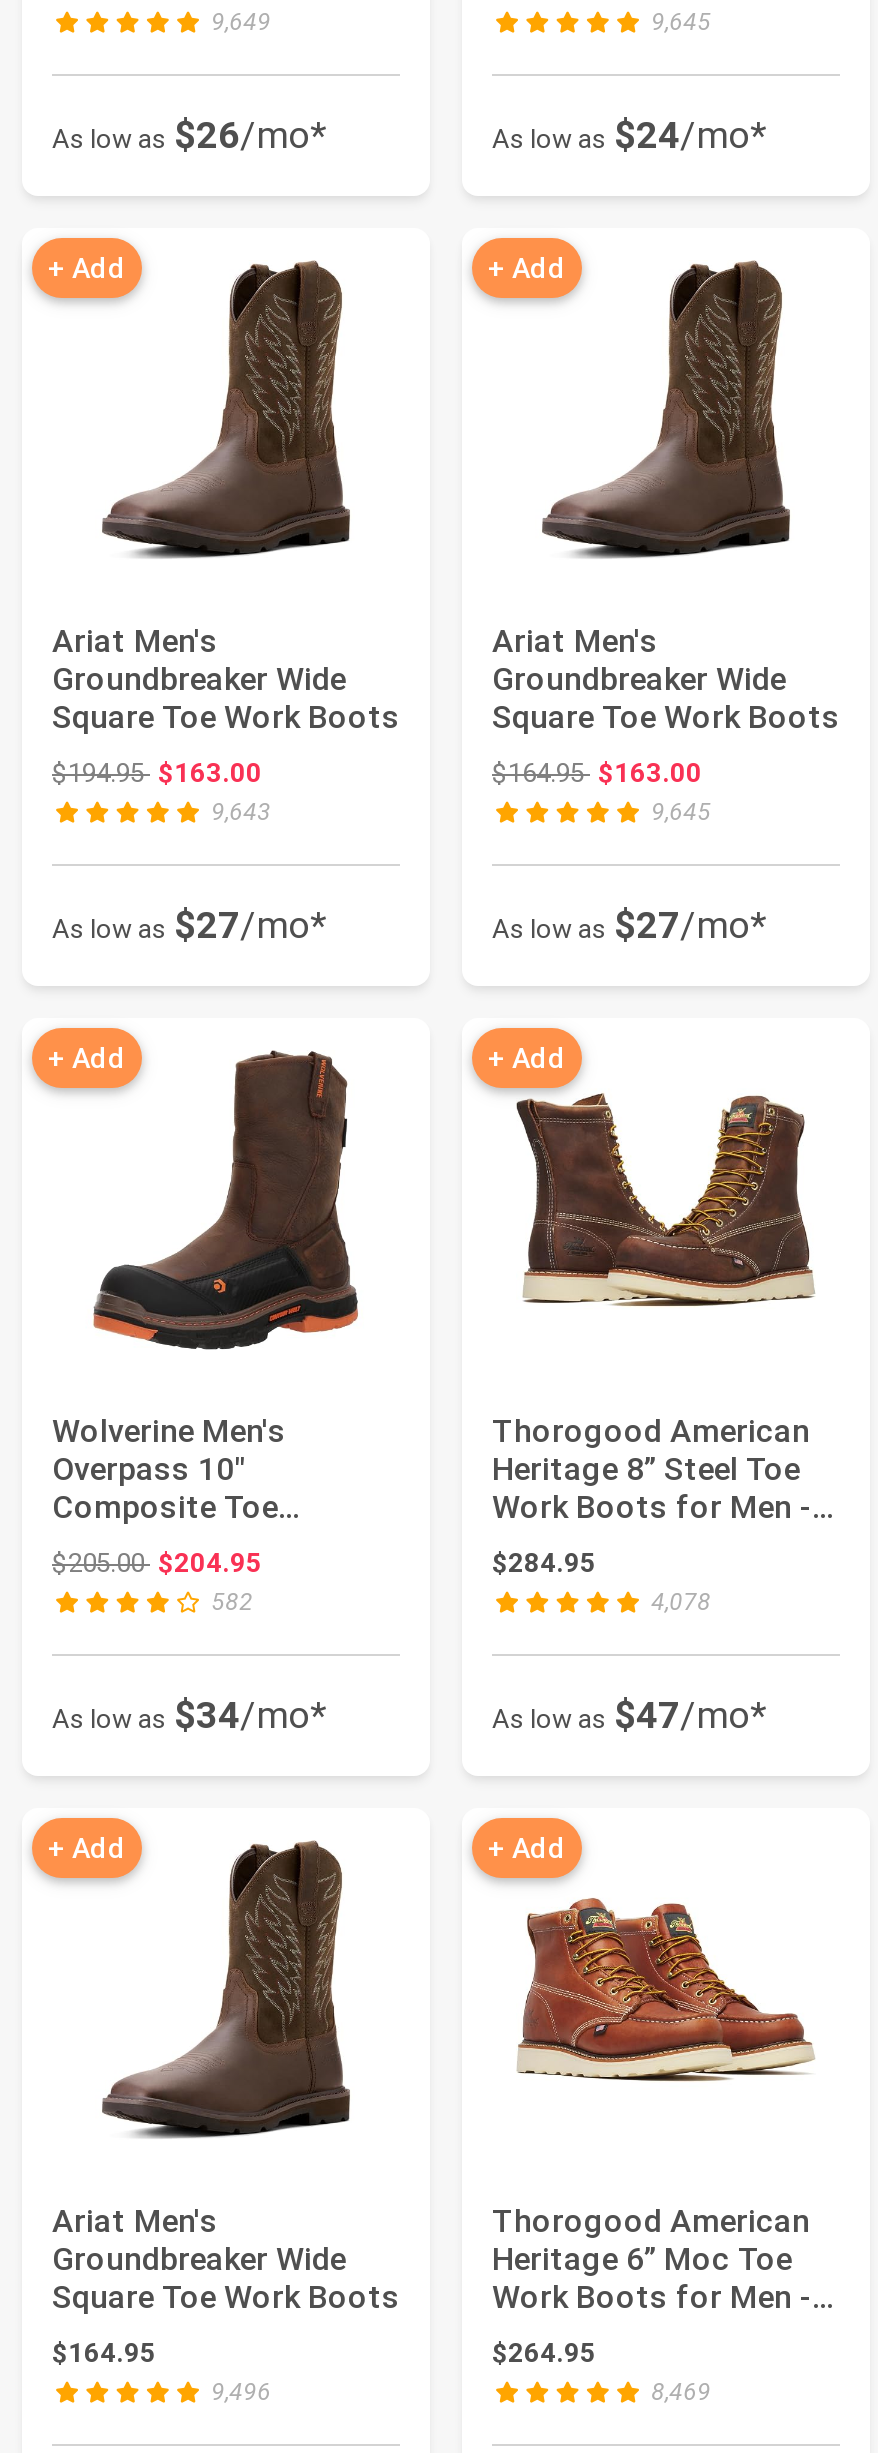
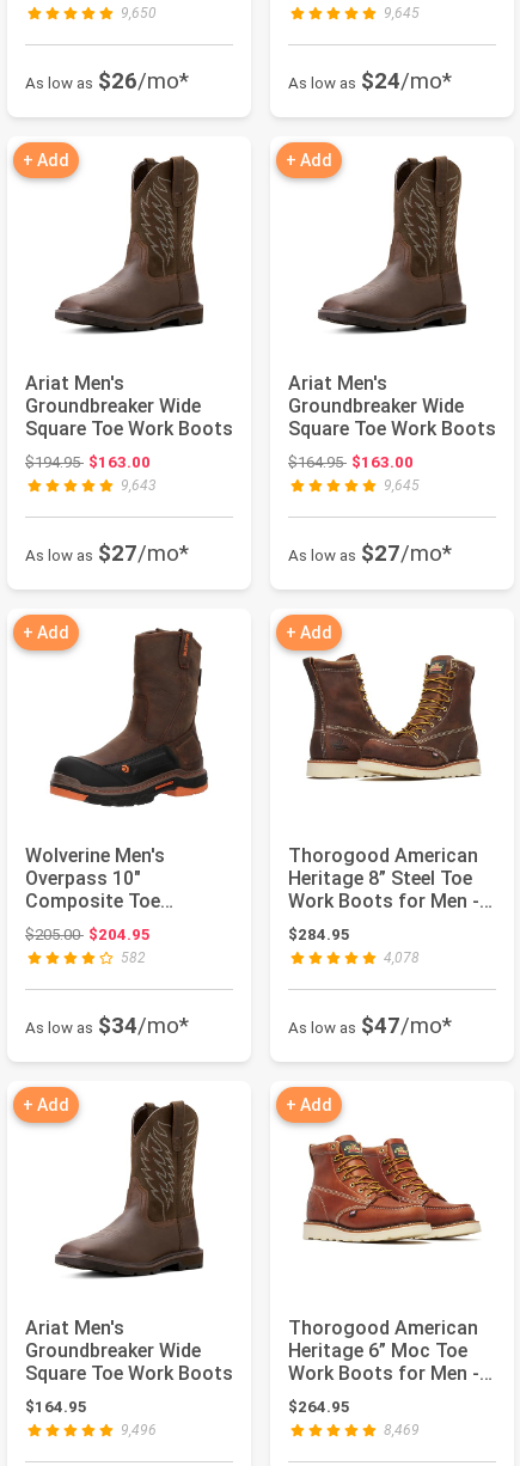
- 9,649
+ 9,650
